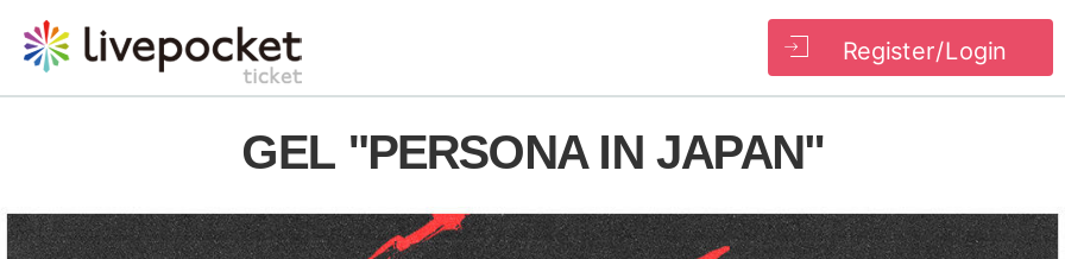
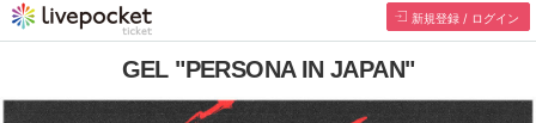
- Register/Login
+ 新規登録 / ログイン
